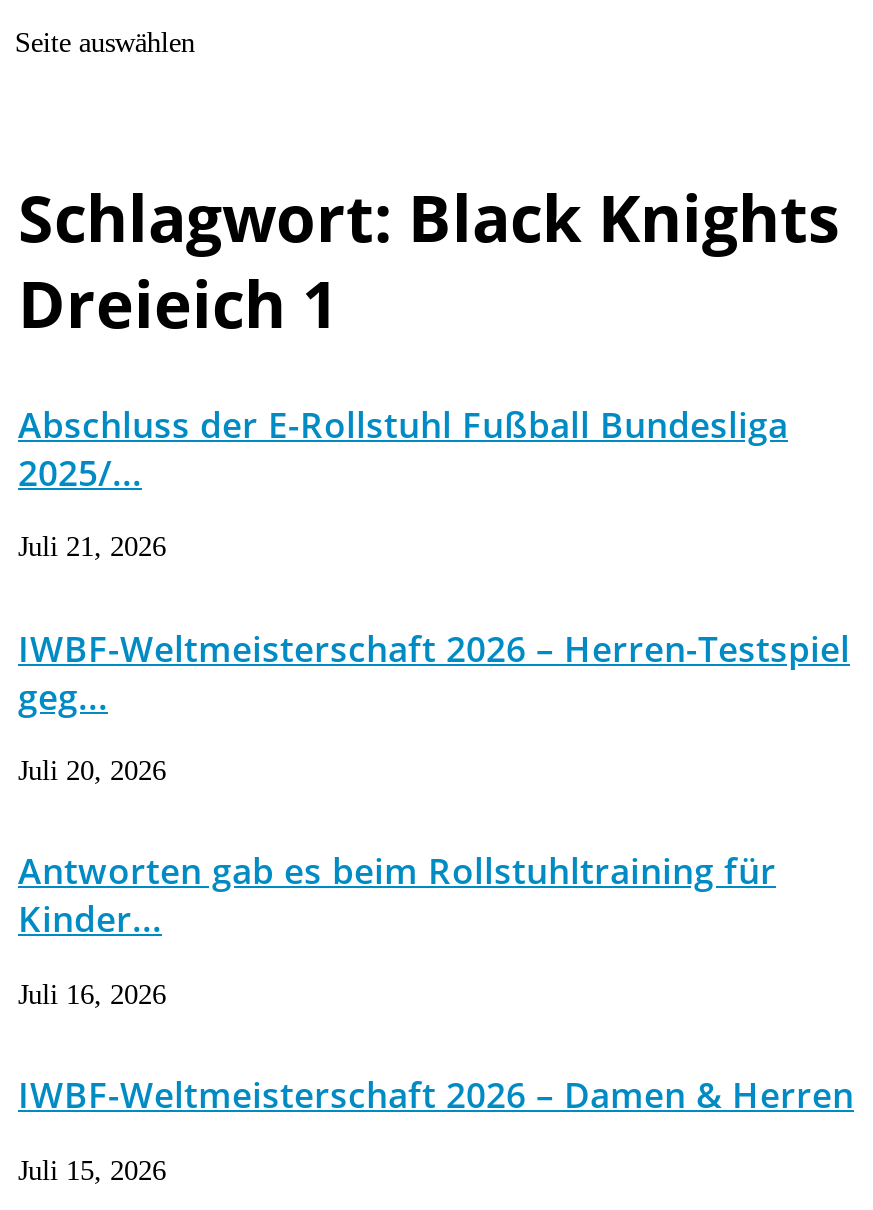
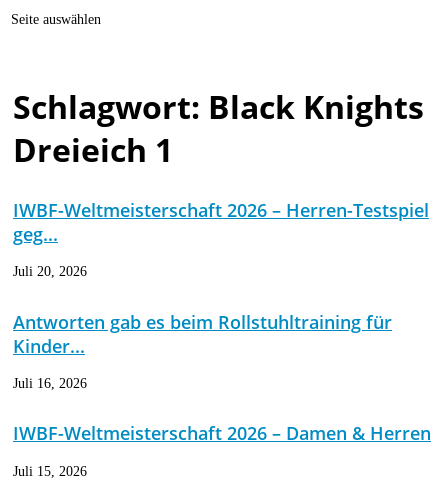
- Abschluss der E-Rollstuhl Fußball Bundesliga
- 2025/...
- Juli 21, 2026
